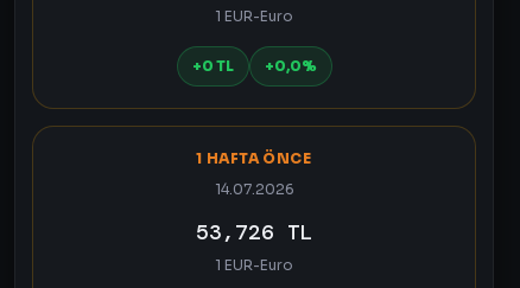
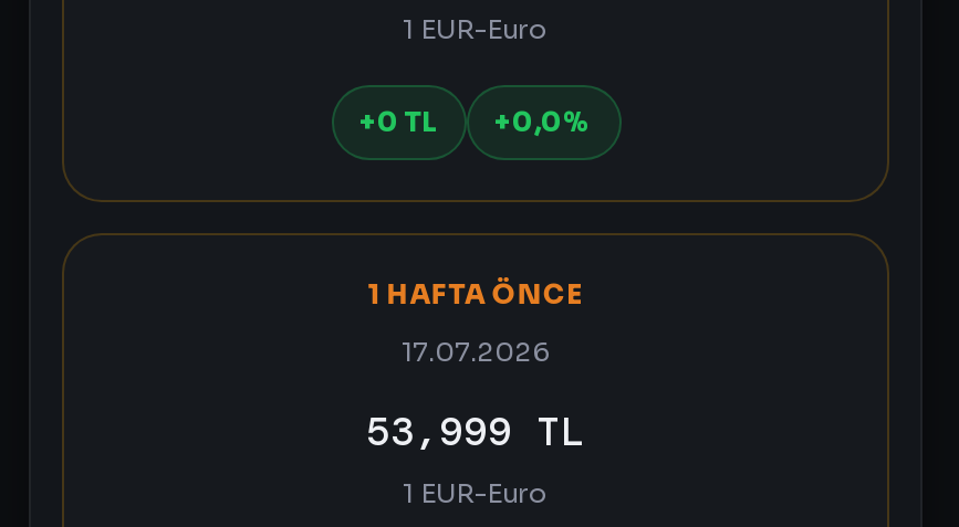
- 14.07.2026
+ 17.07.2026

- 53,726 TL
+ 53,999 TL
